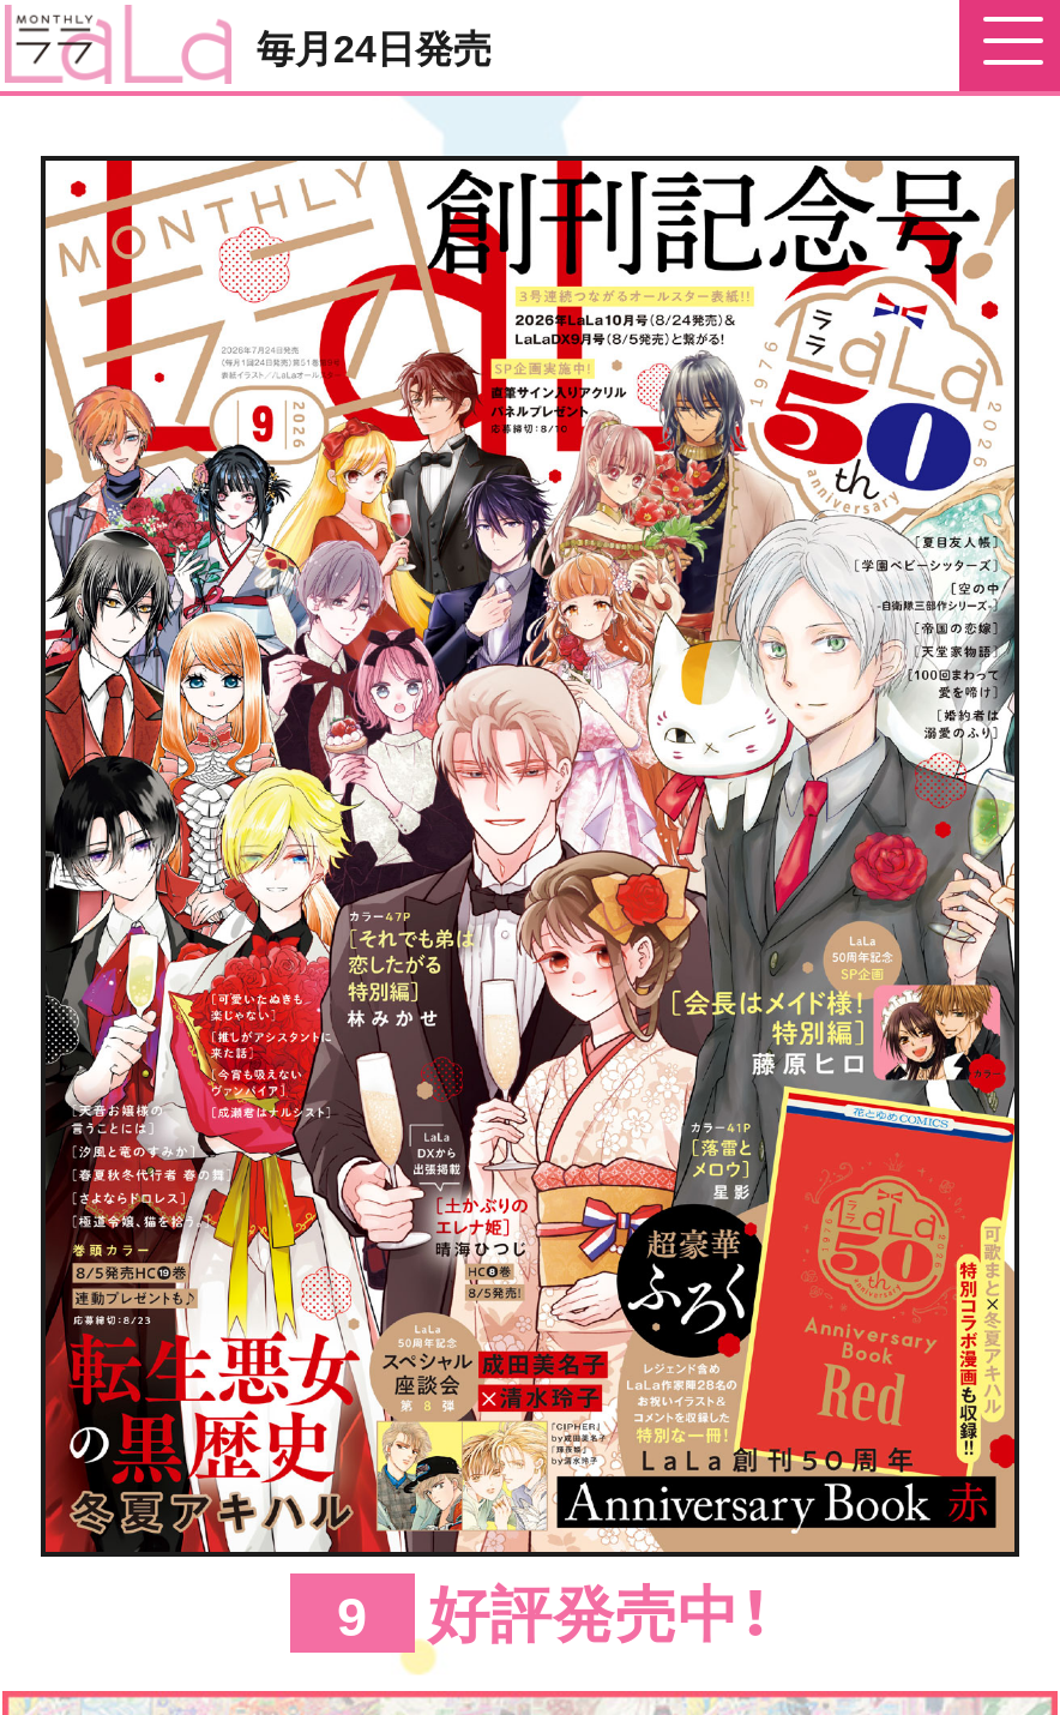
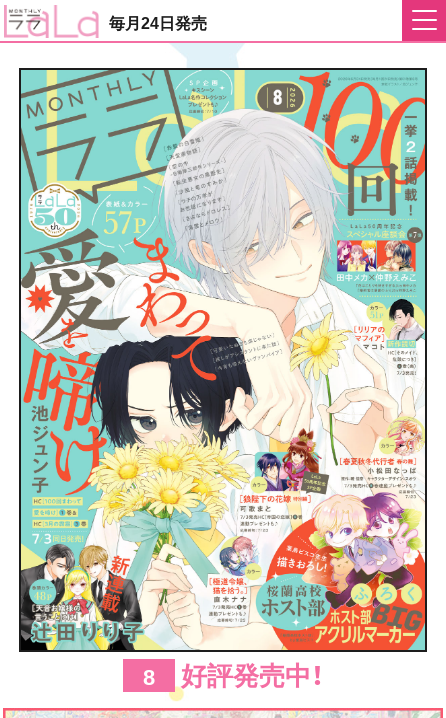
- [image]
- 9 好評発売中！
+ [image]
+ 8 好評発売中！
